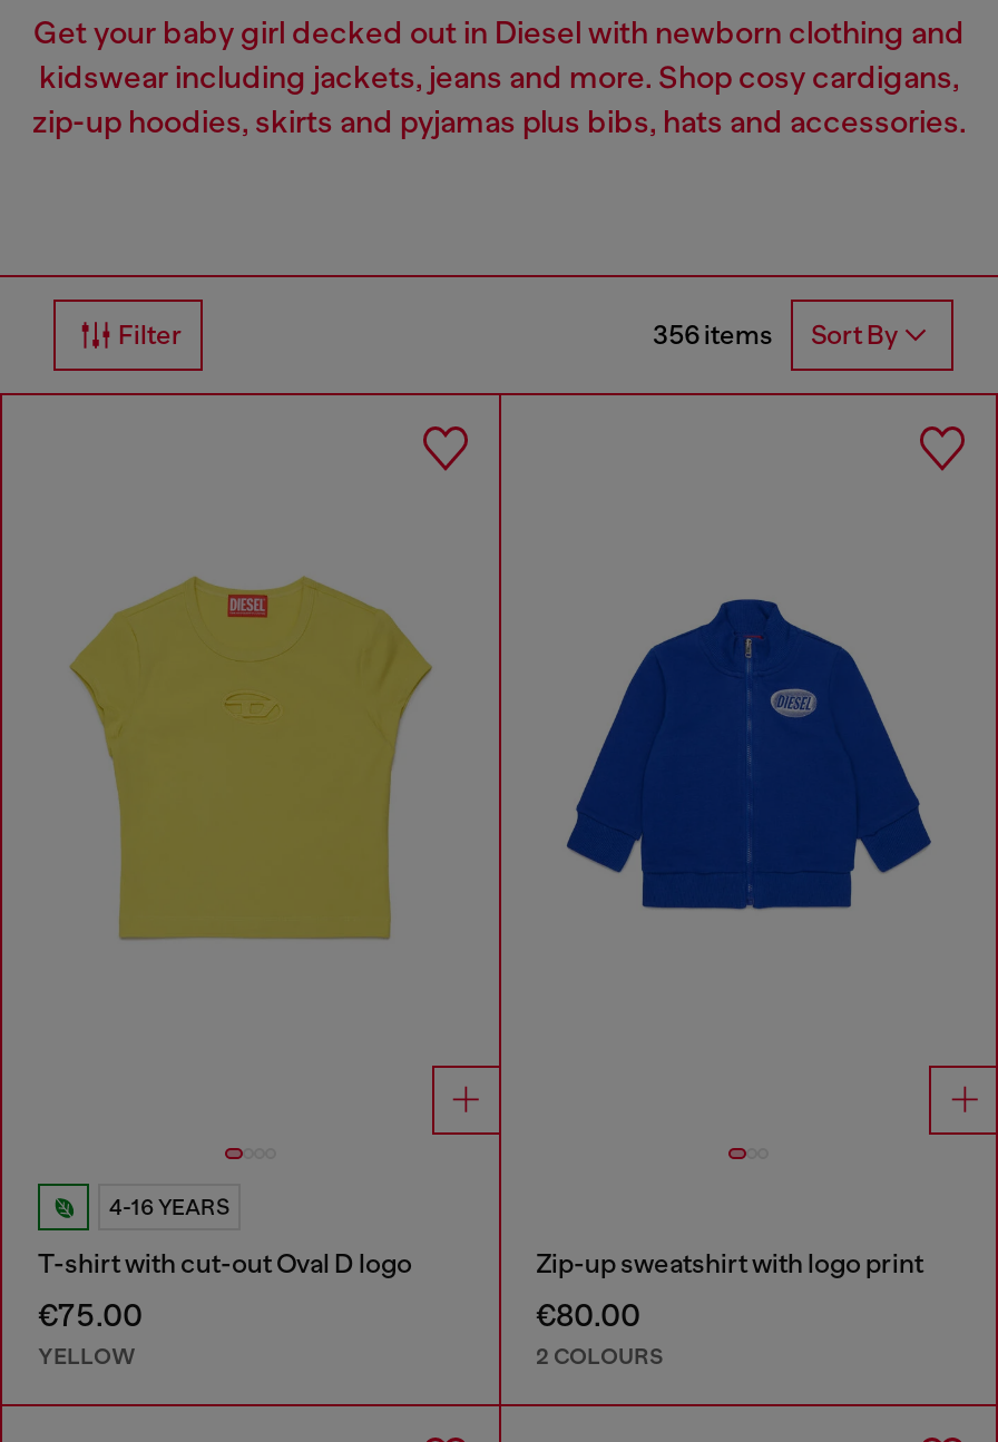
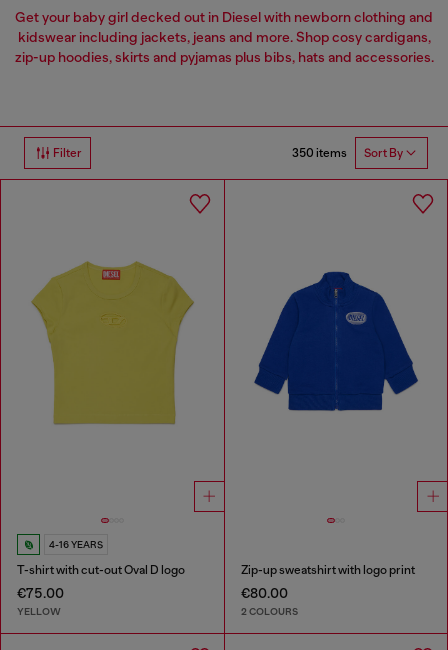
- 356 items Sort By
+ 350 items Sort By
